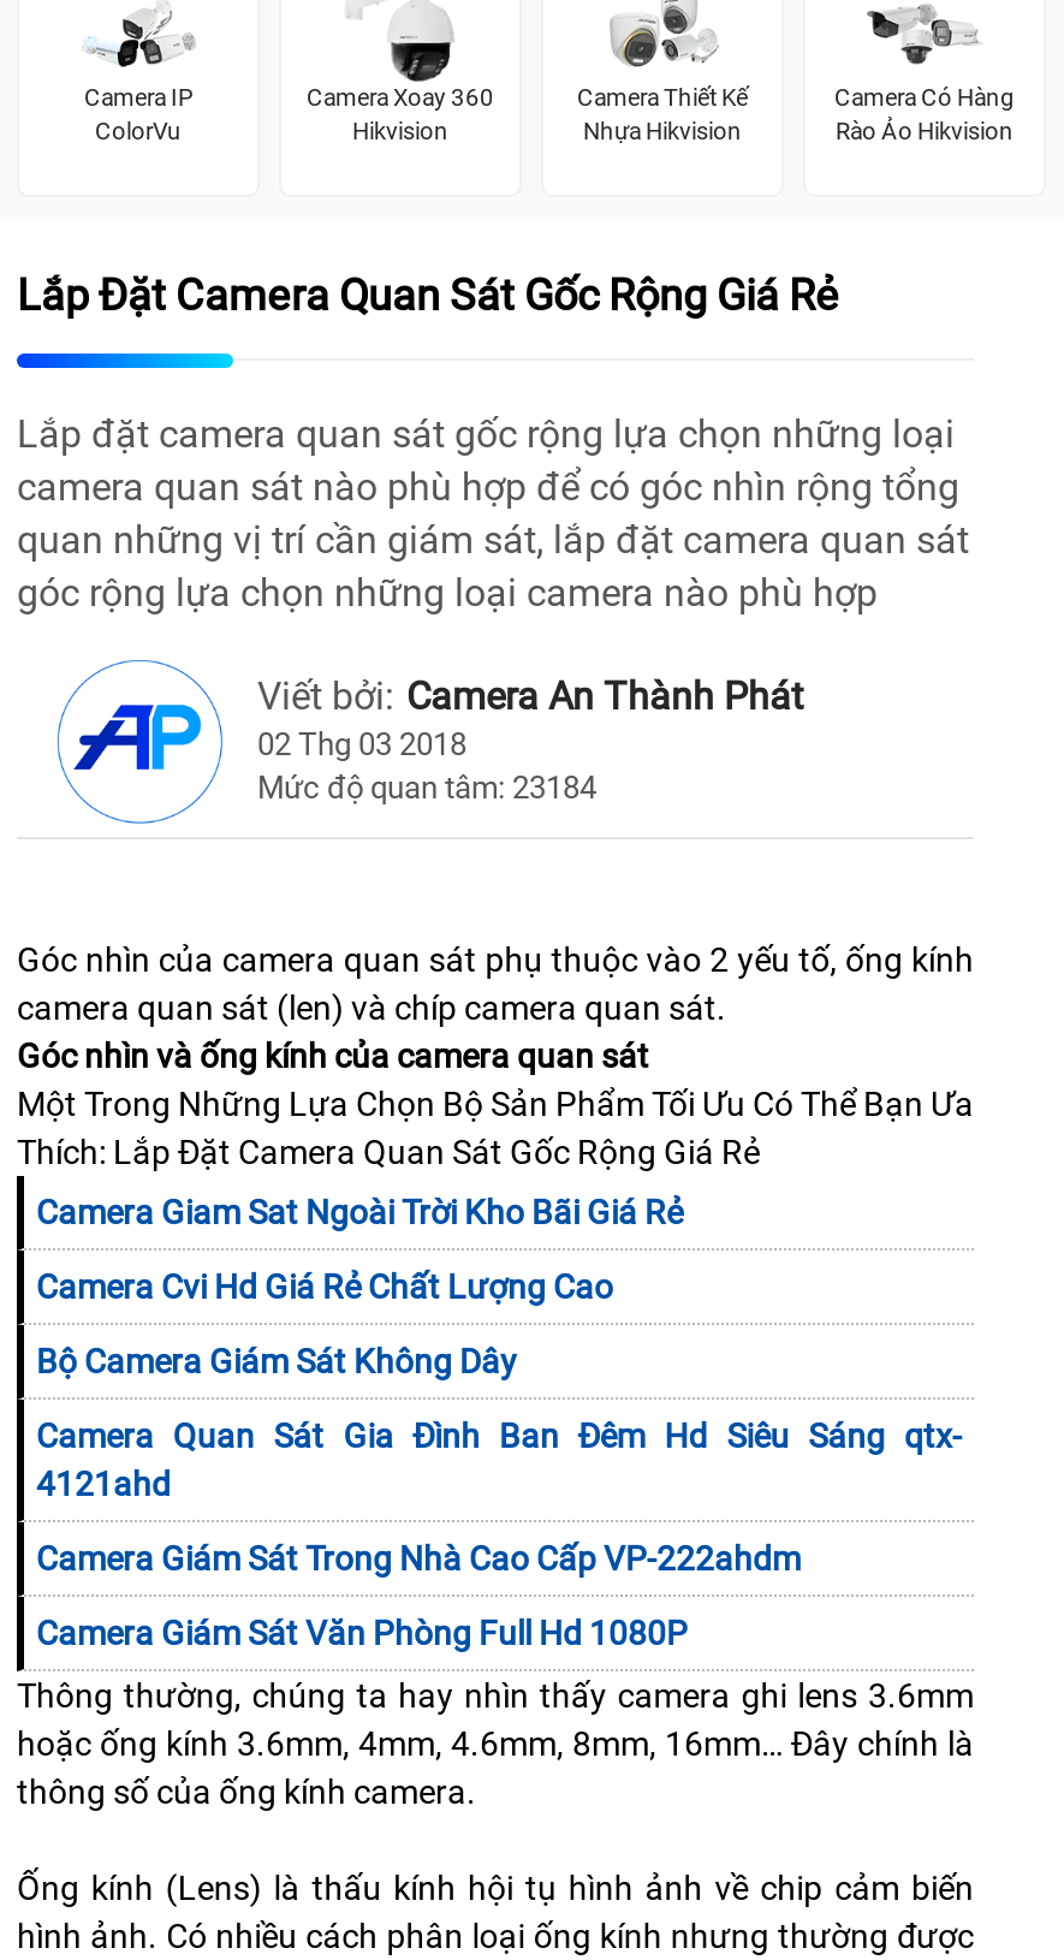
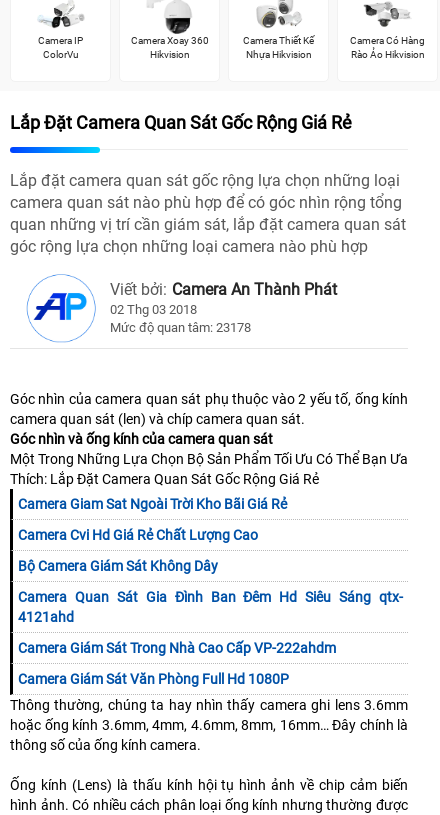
- Mức độ quan tâm: 23184
+ Mức độ quan tâm: 23178
